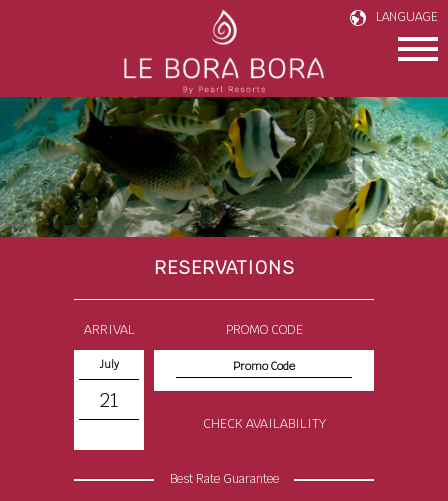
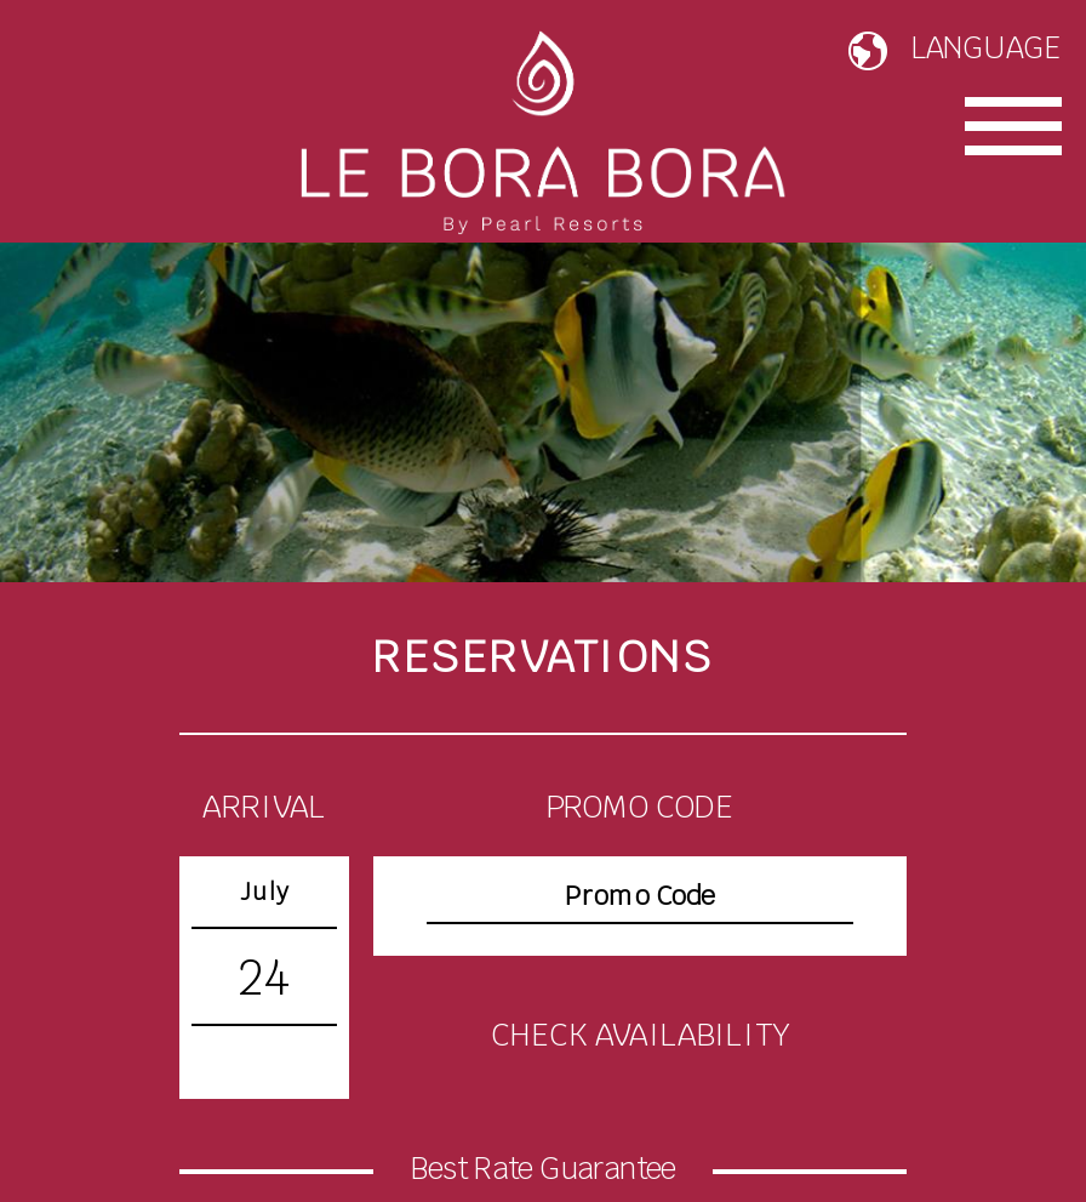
- 21
+ 24
